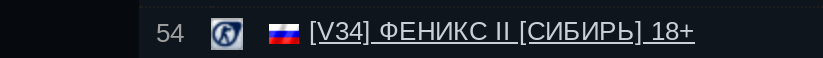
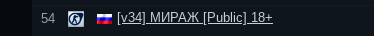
- [V34] ФЕНИКС II [СИБИРЬ] 18+
+ [v34] МИРАЖ [Public] 18+
